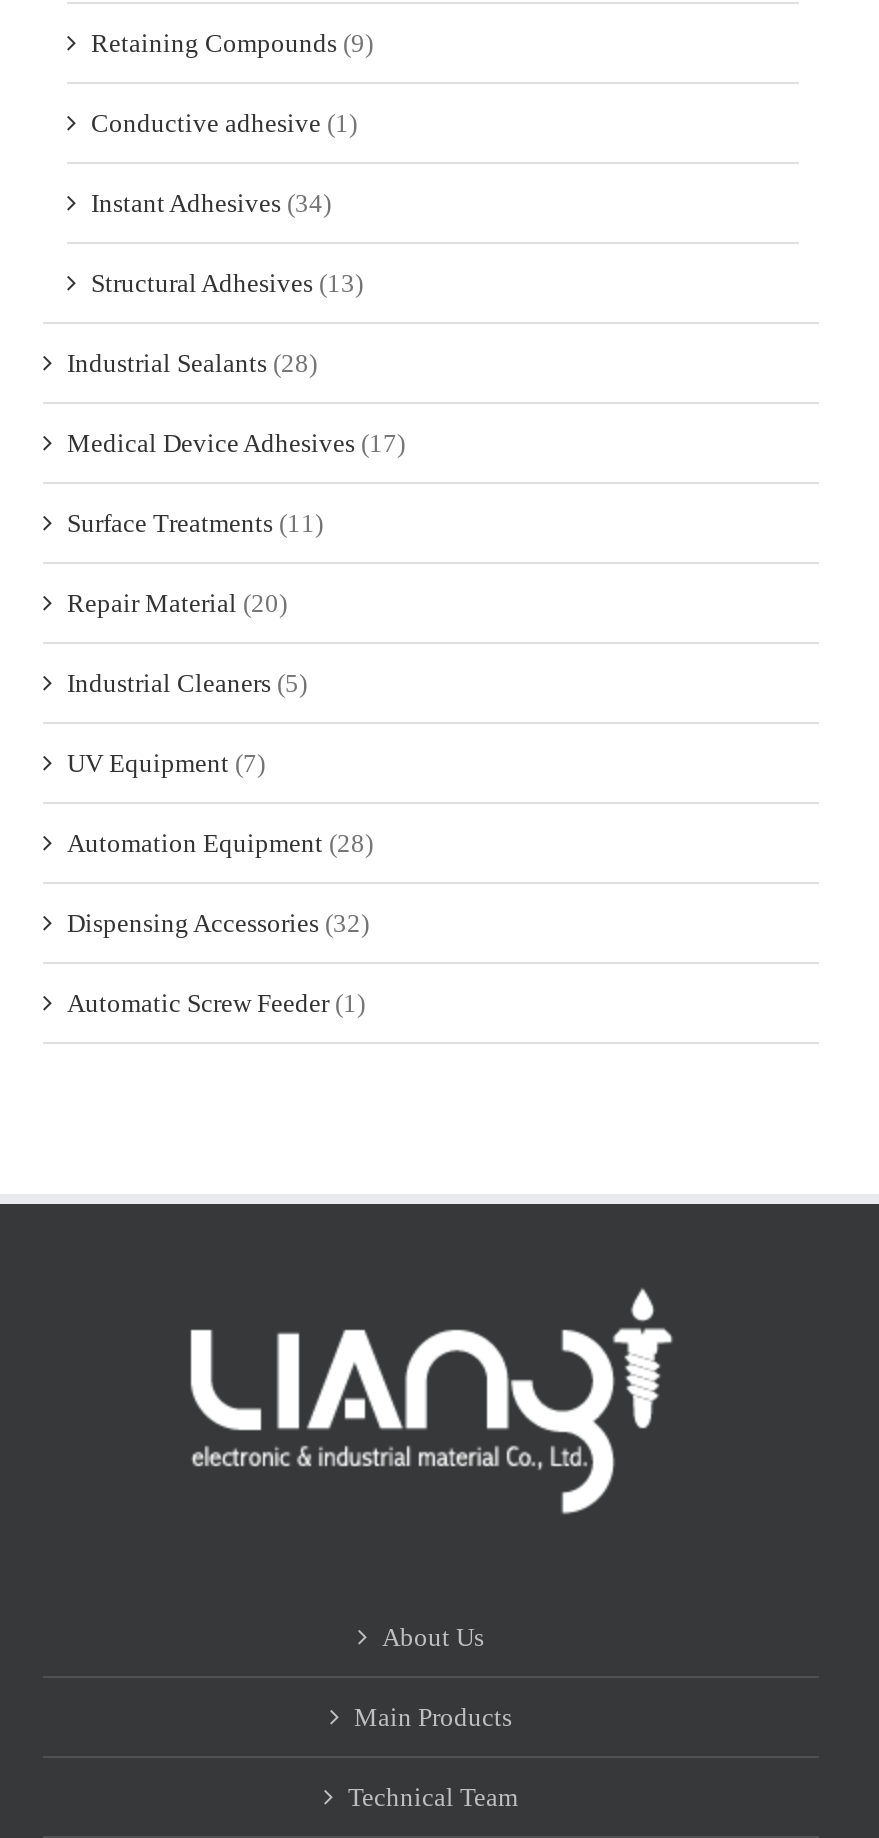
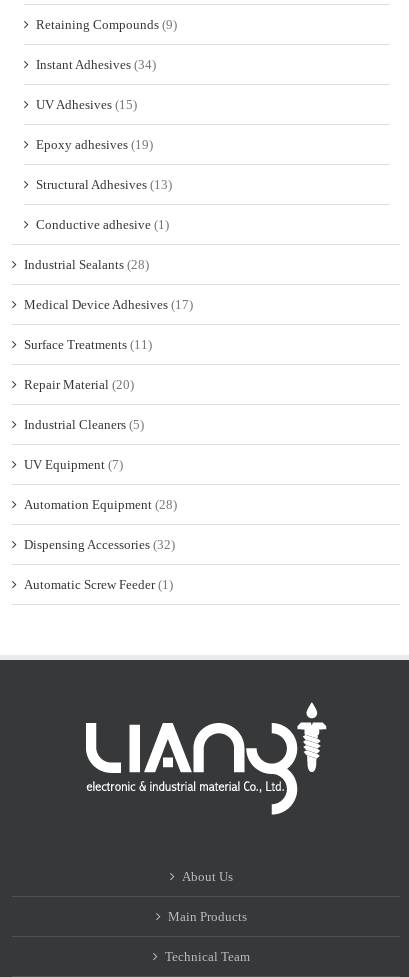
moved down: Conductive adhesive (1)

moved up: Instant Adhesives (34)

+ UV Adhesives (15)
+ Epoxy adhesives (19)

moved down: Industrial Sealants (28) | Medical Device Adhesives (17) | Surface Treatments (11) | ... | Dispensing Accessories (32) | Automatic Screw Feeder (1)
